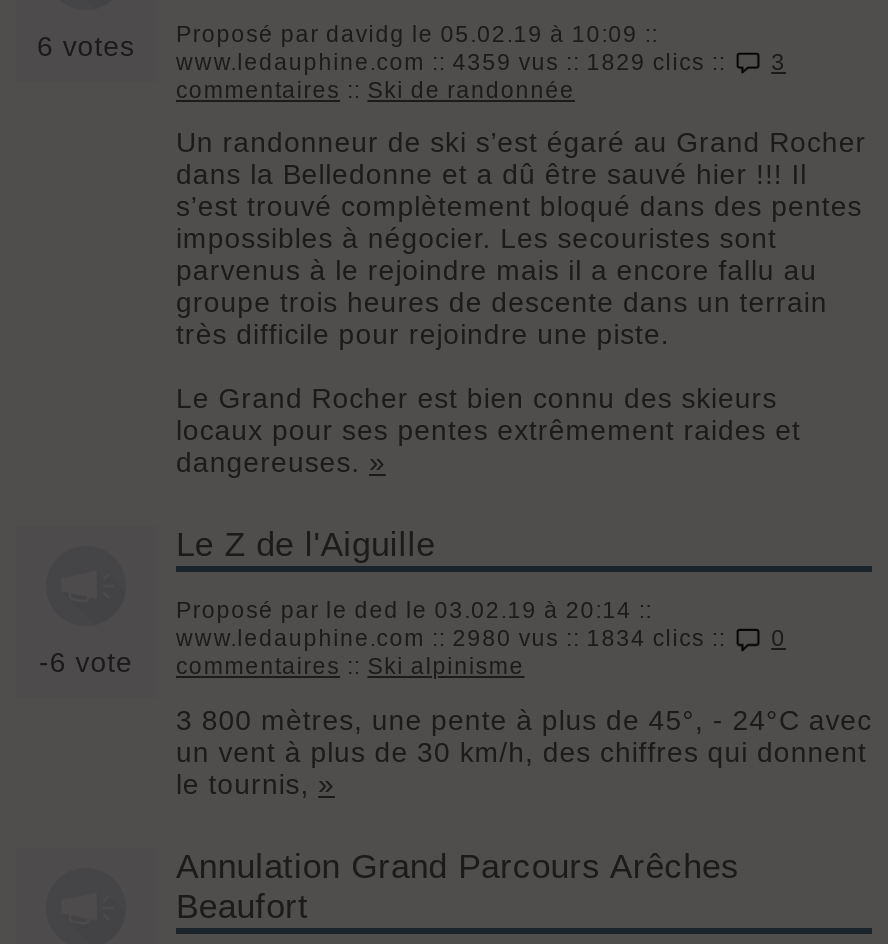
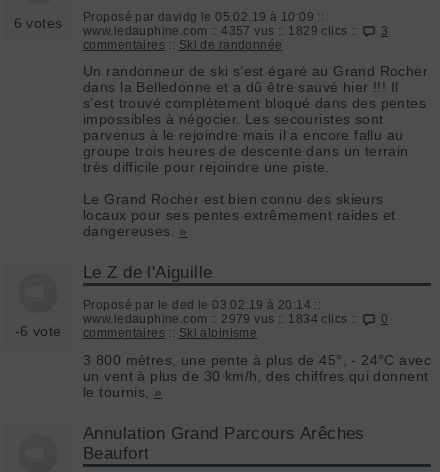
- www.ledauphine.com :: 4359 vus :: 1829 clics ::
+ www.ledauphine.com :: 4357 vus :: 1829 clics ::

- www.ledauphine.com :: 2980 vus :: 1834 clics ::
+ www.ledauphine.com :: 2979 vus :: 1834 clics ::
